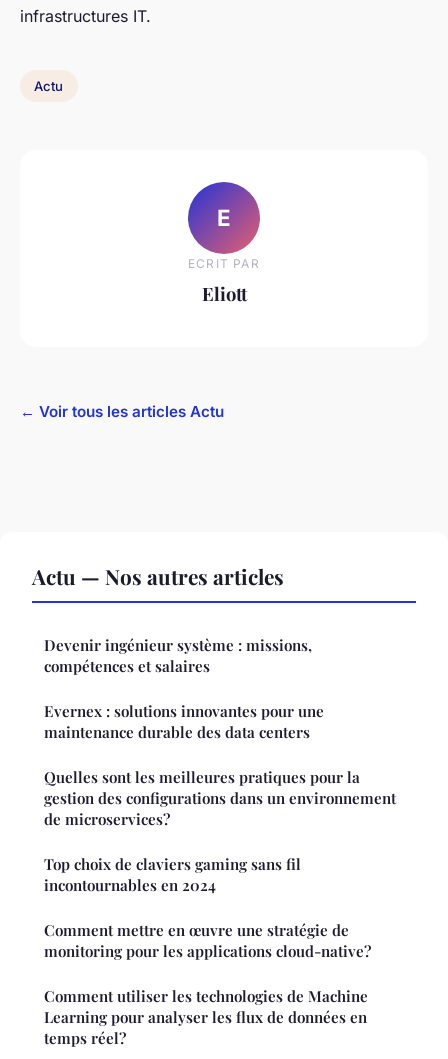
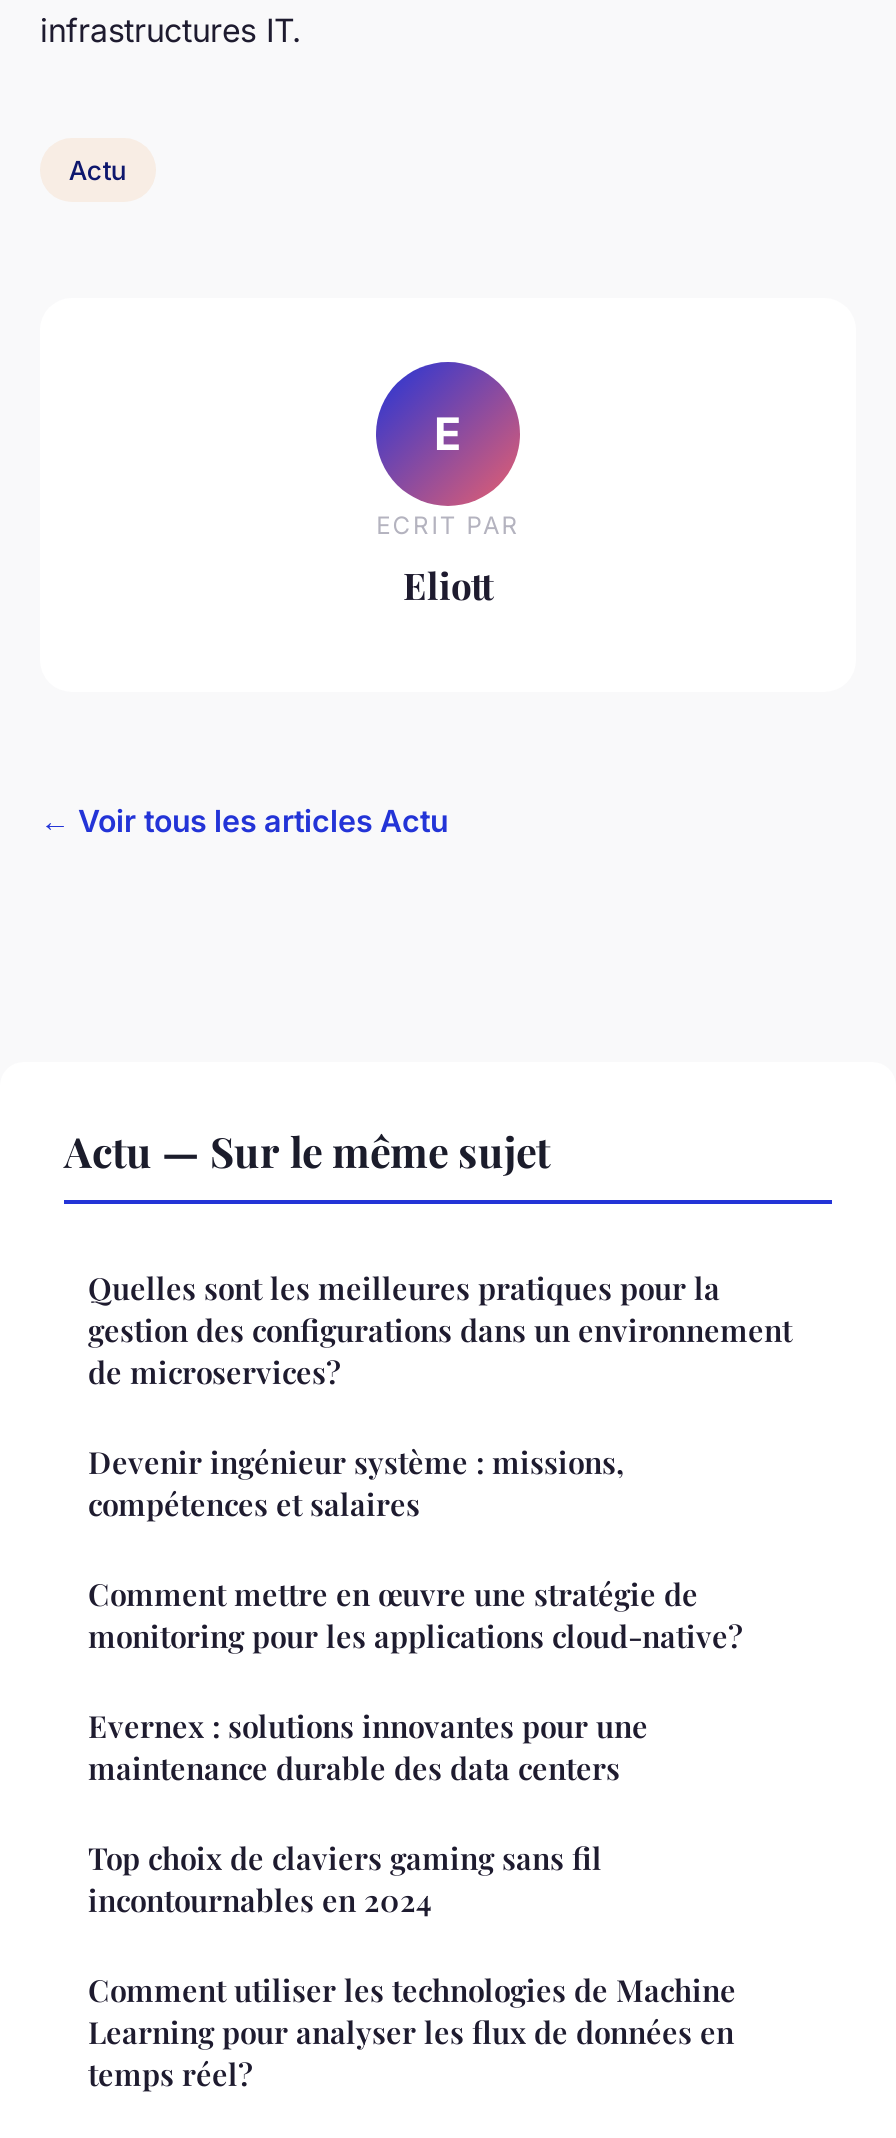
- Actu — Nos autres articles
+ Actu — Sur le même sujet

moved down: Devenir ingénieur système : missions, | compétences et salaires | Evernex : solutions innovantes pour une | maintenance durable des data centers

moved up: Quelles sont les meilleures pratiques pour la | gestion des configurations dans un environnement | de microservices?

moved down: Top choix de claviers gaming sans fil | incontournables en 2024

moved up: Comment mettre en œuvre une stratégie de | monitoring pour les applications cloud-native?
